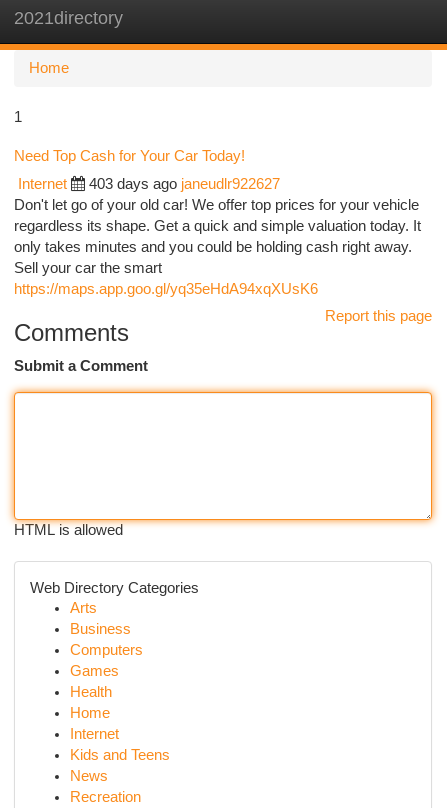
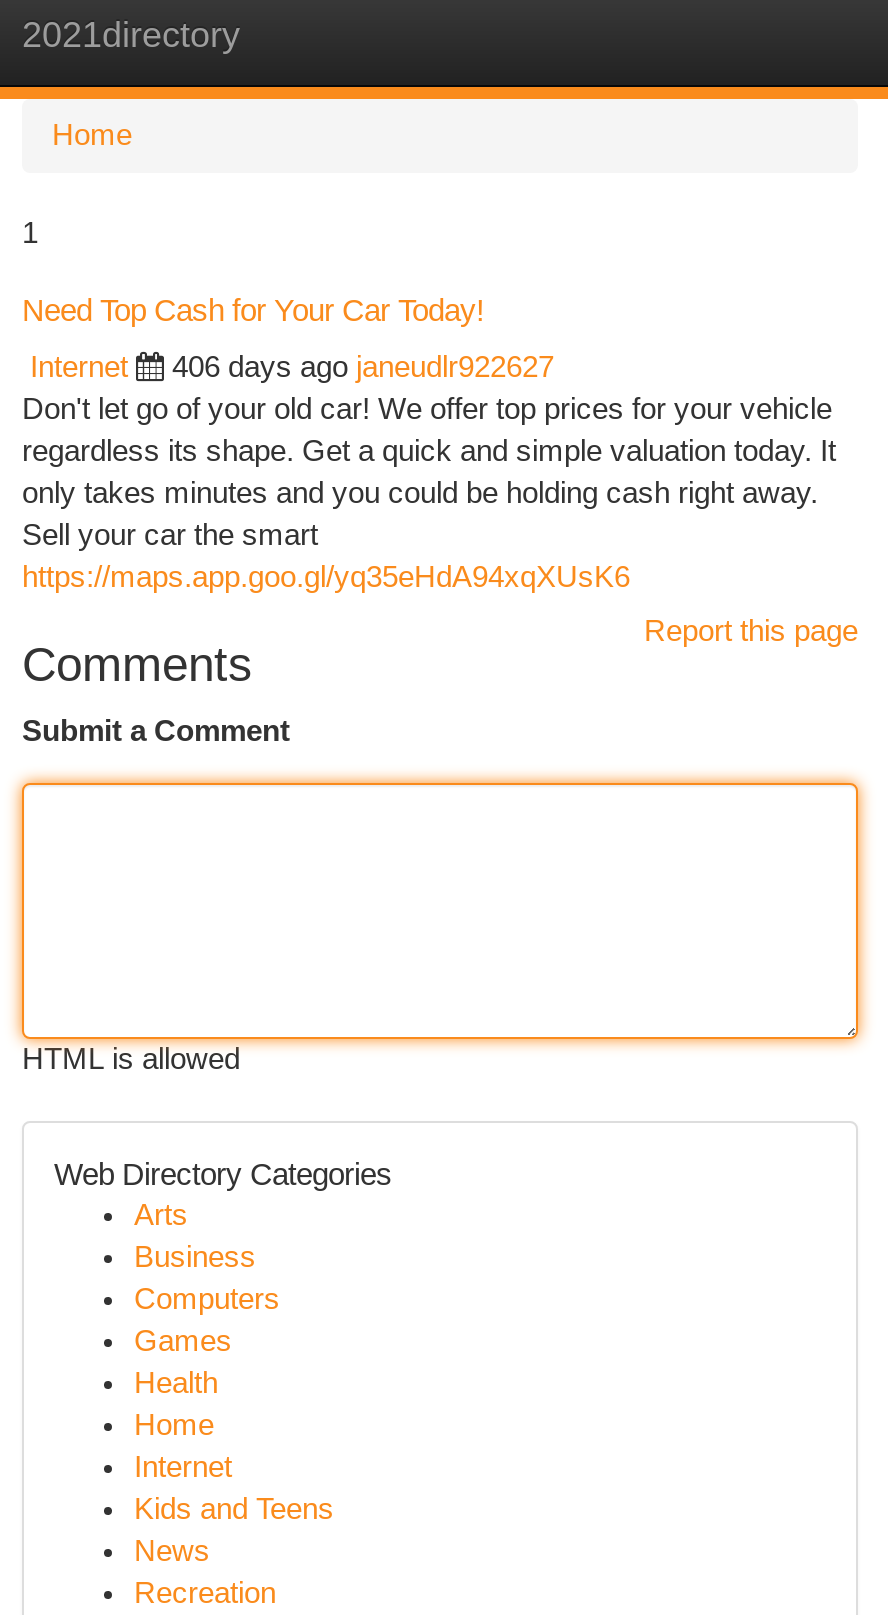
- 403 days ago janeudlr922627
+ 406 days ago janeudlr922627
